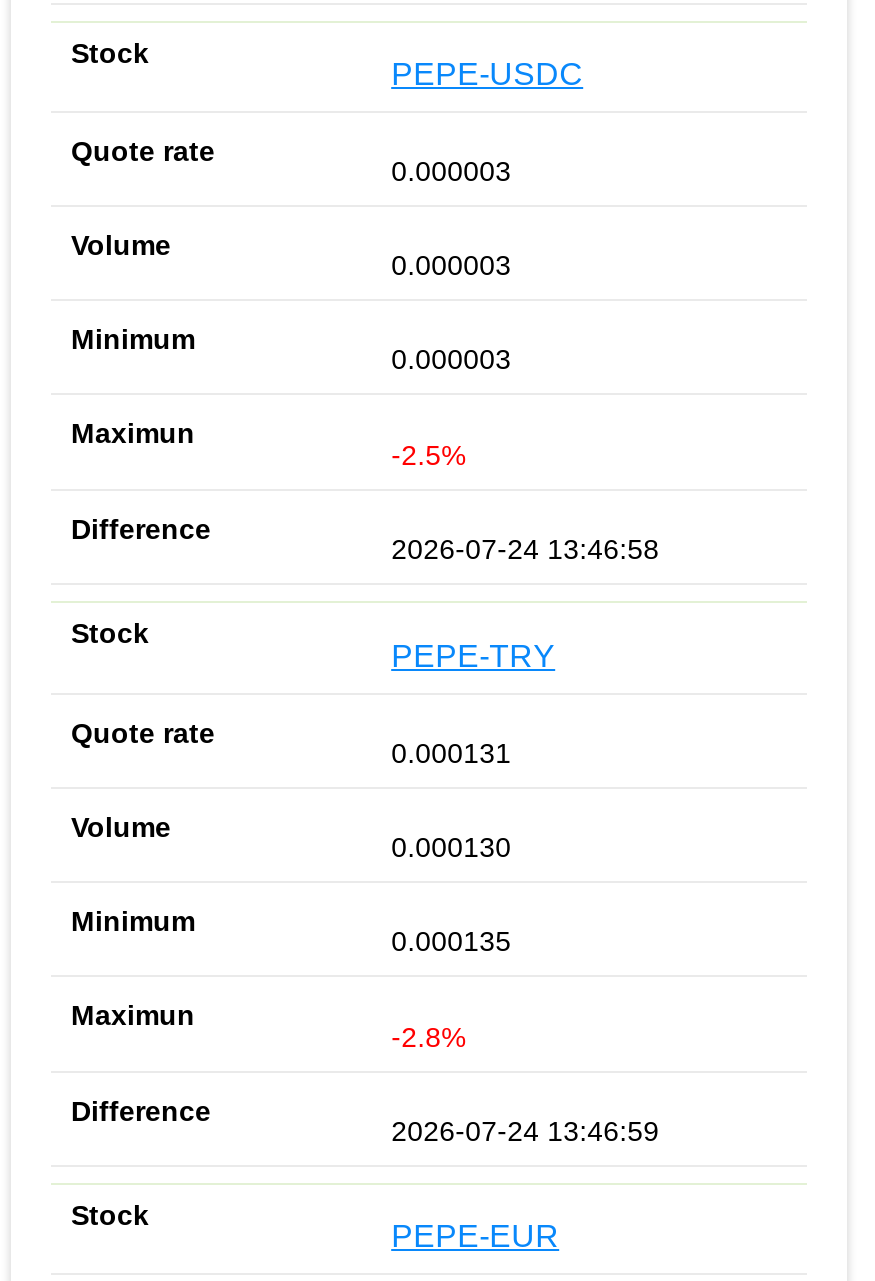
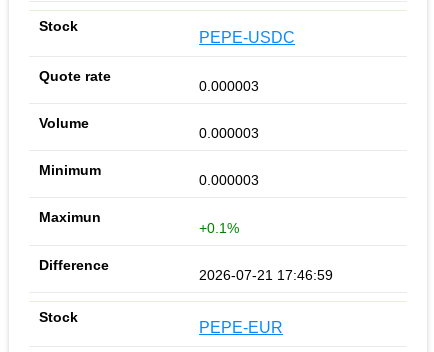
- -2.5%
- 2026-07-24 13:46:58
- PEPE-TRY
- 0.000131
- 0.000130
- 0.000135
- -2.8%
- 2026-07-24 13:46:59
+ +0.1%
+ 2026-07-21 17:46:59
